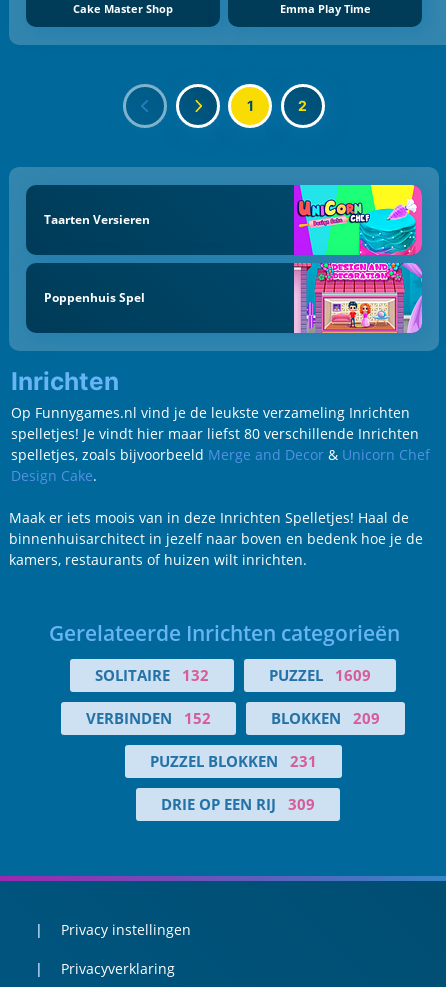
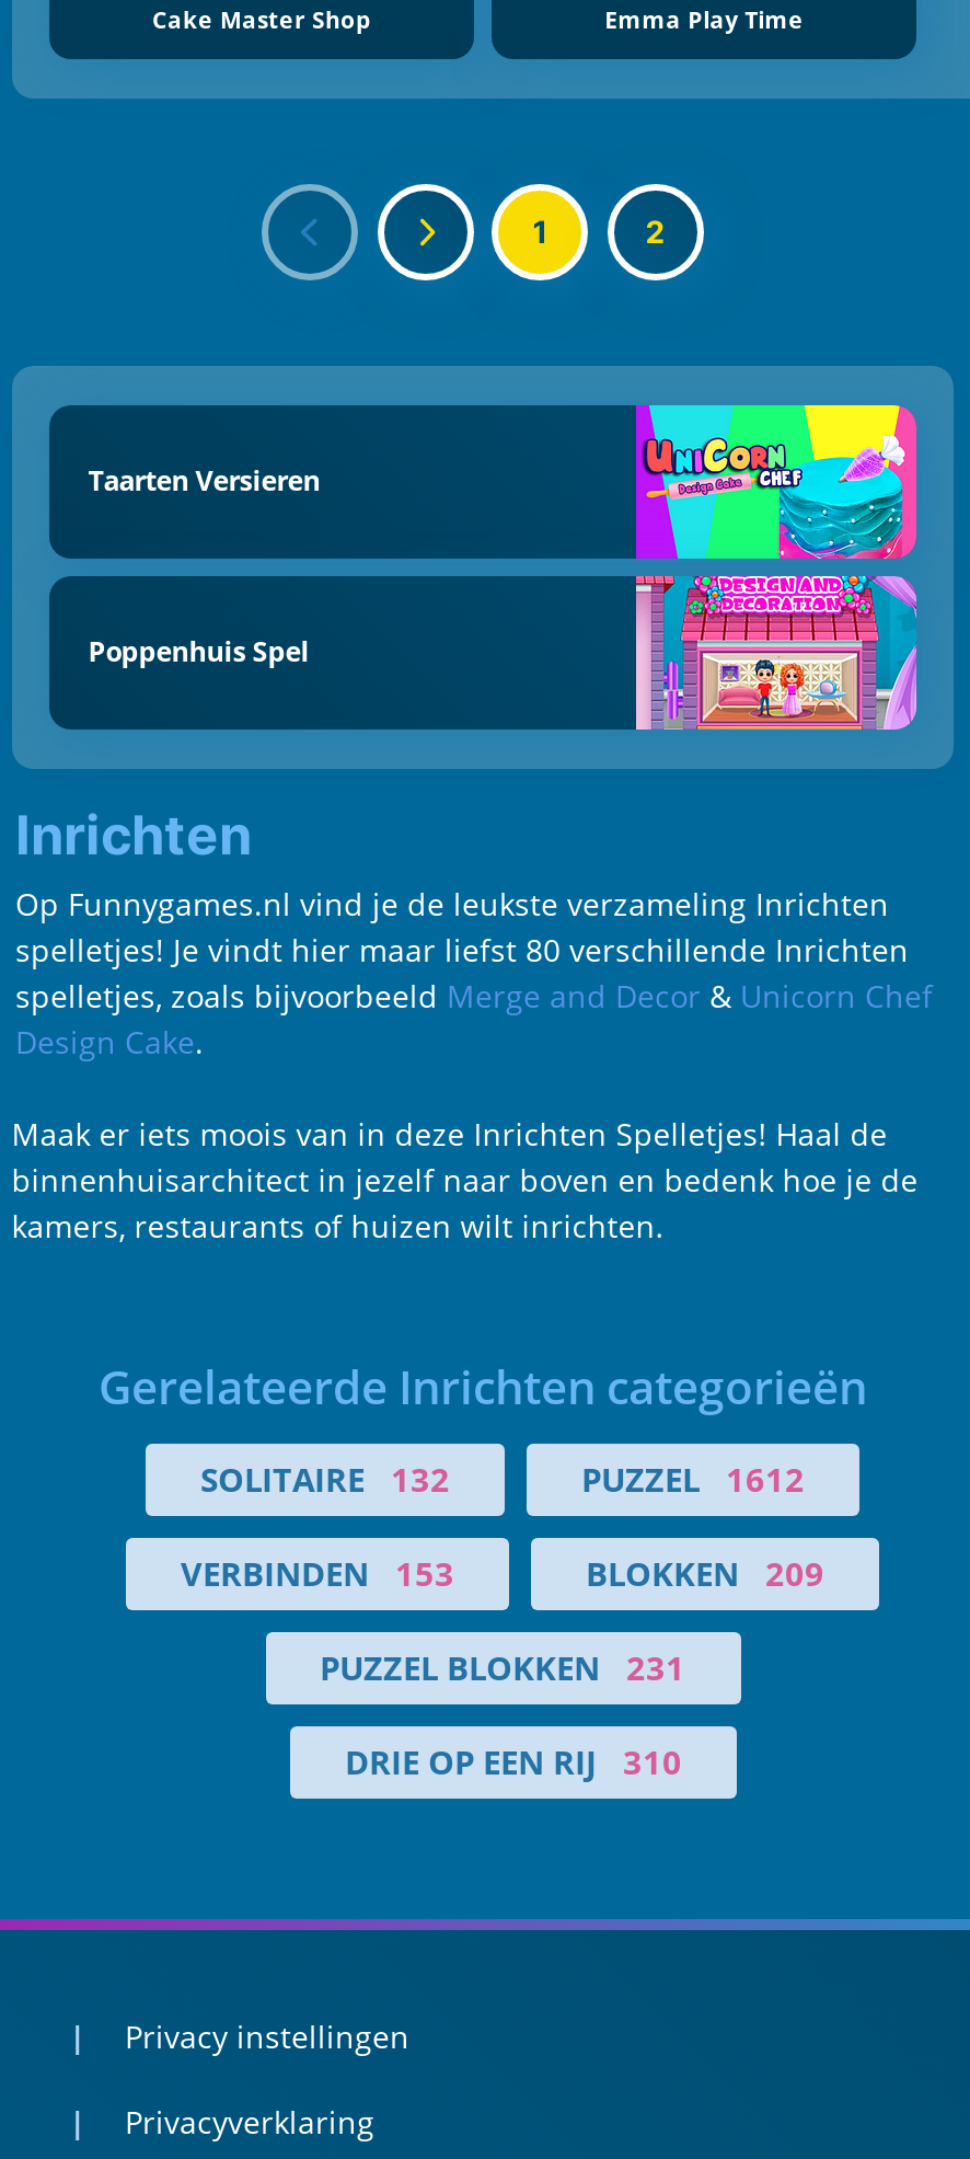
- PUZZEL 1609
+ PUZZEL 1612

- VERBINDEN 152
+ VERBINDEN 153

- DRIE OP EEN RIJ 309
+ DRIE OP EEN RIJ 310
